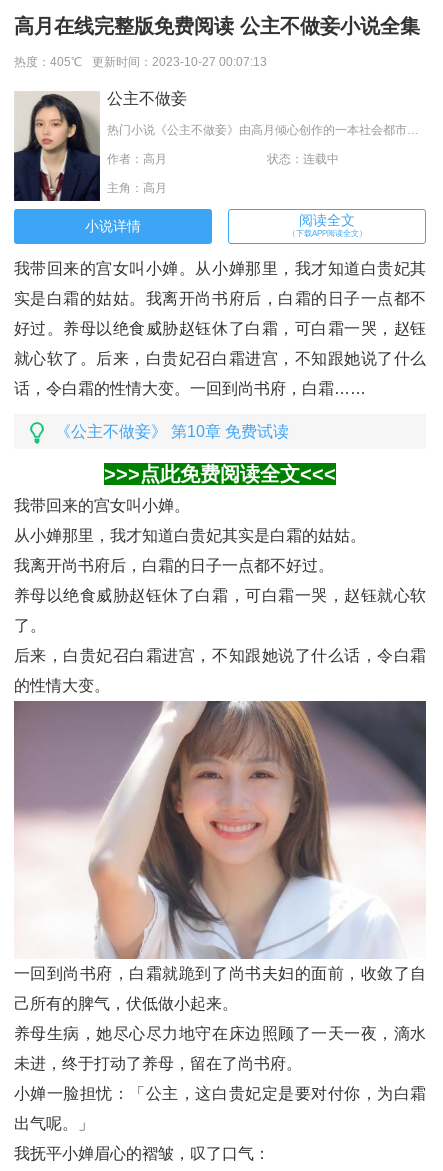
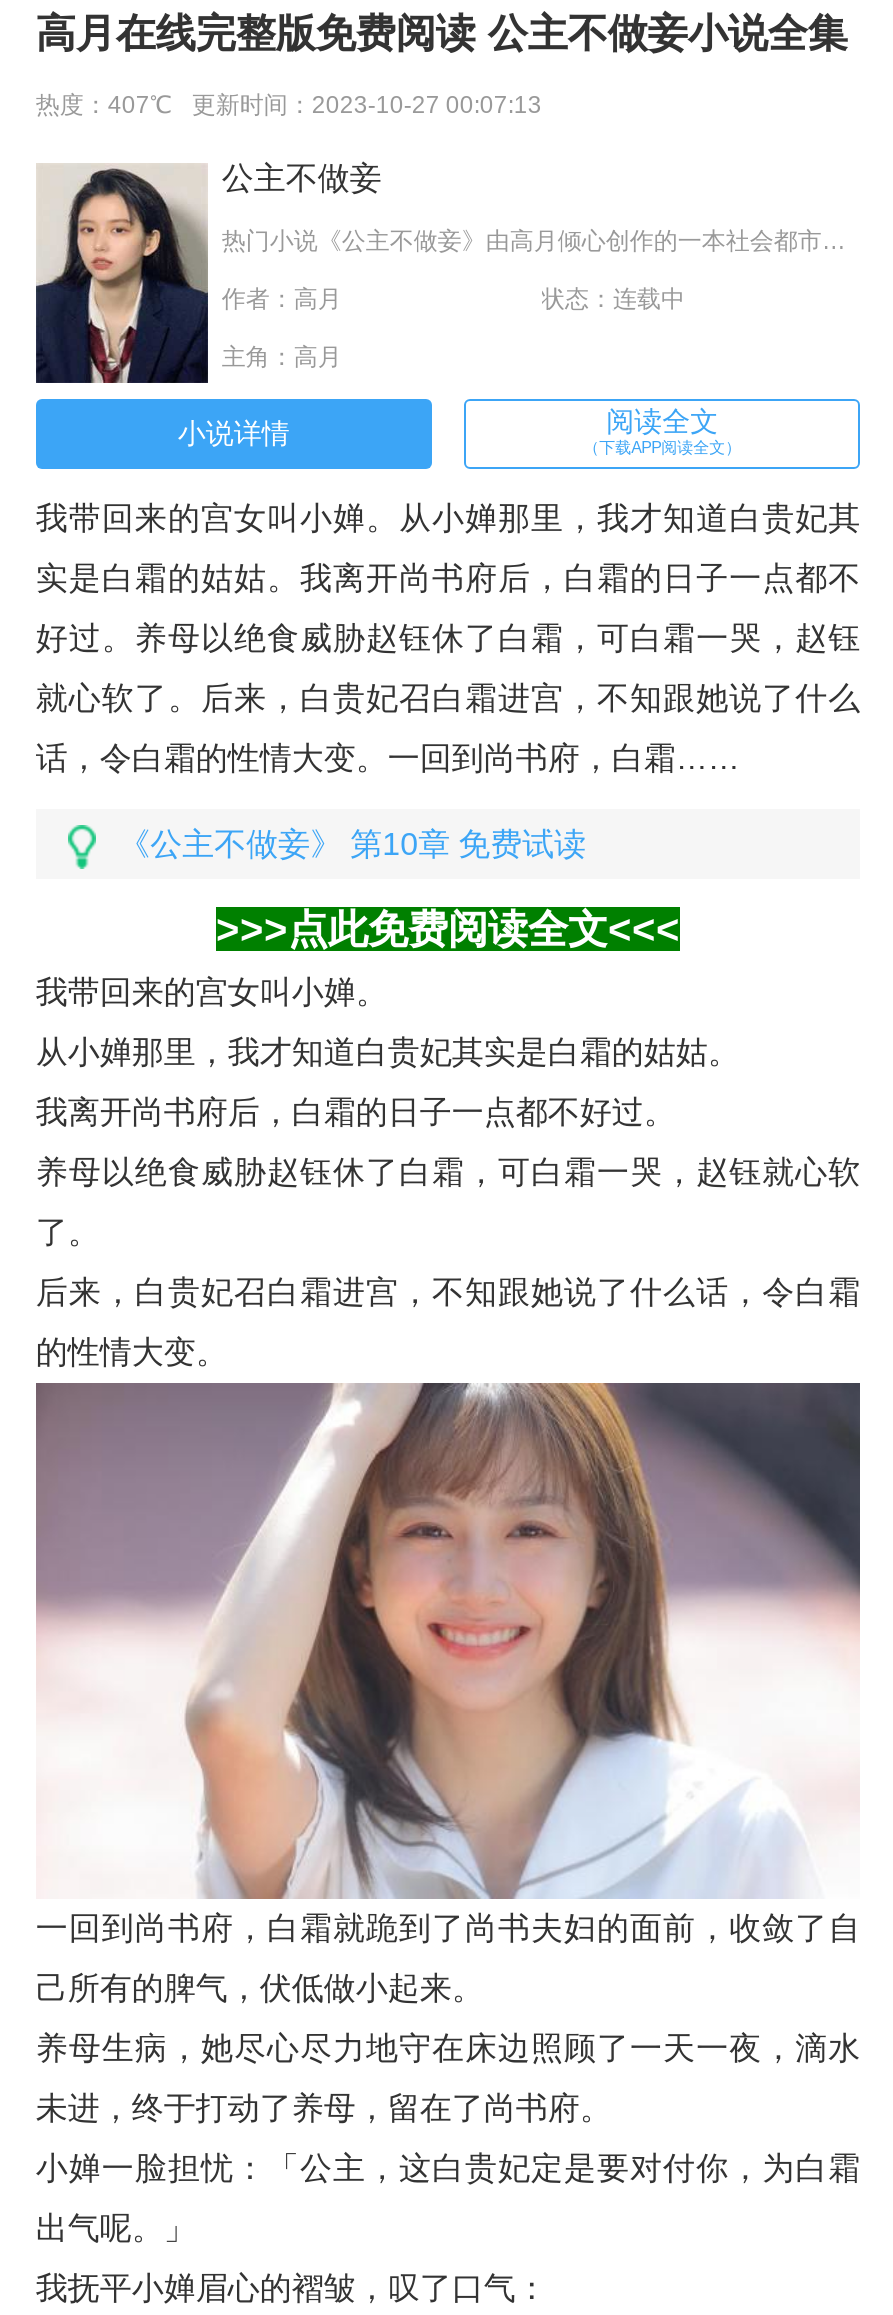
- 热度：405℃ 更新时间：2023-10-27 00:07:13
+ 热度：407℃ 更新时间：2023-10-27 00:07:13
